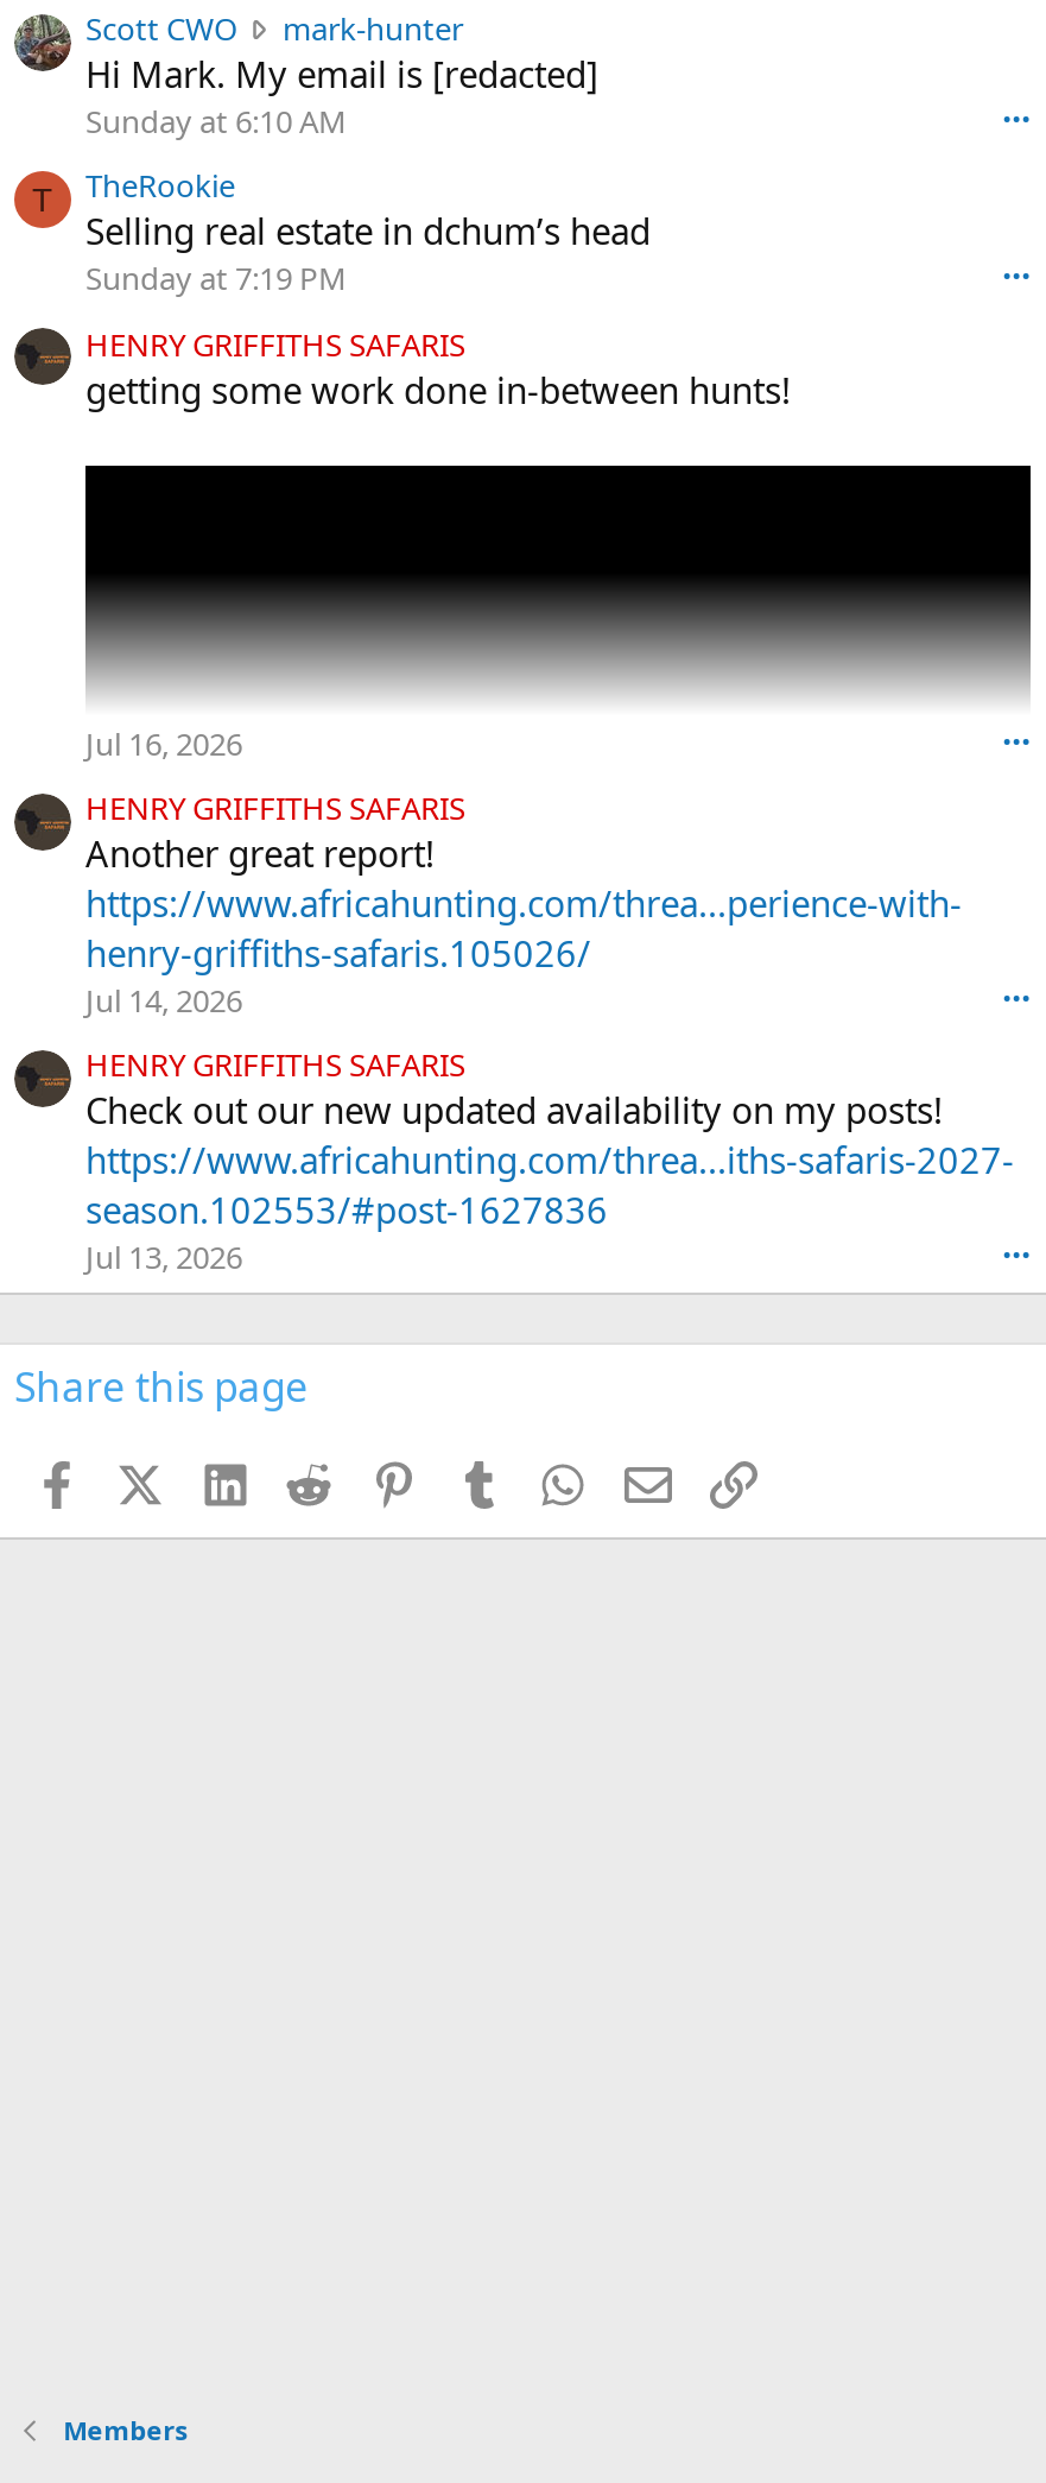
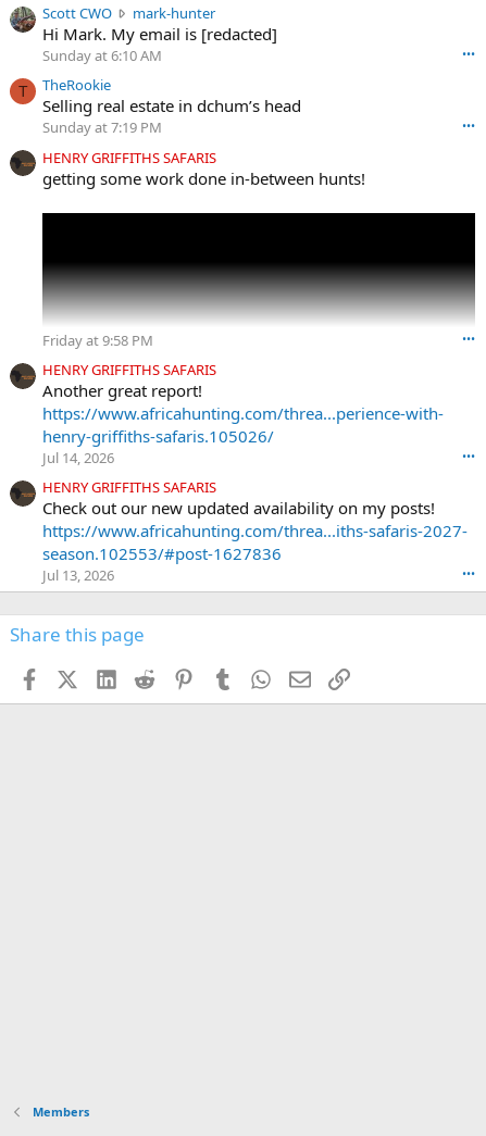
- Jul 16, 2026
+ Friday at 9:58 PM
